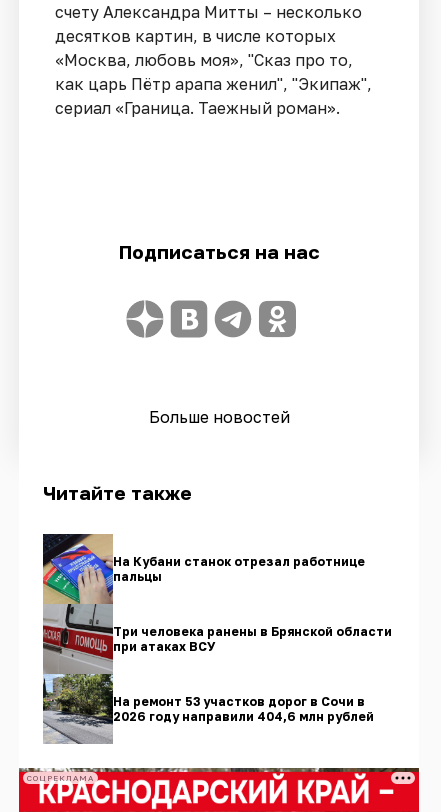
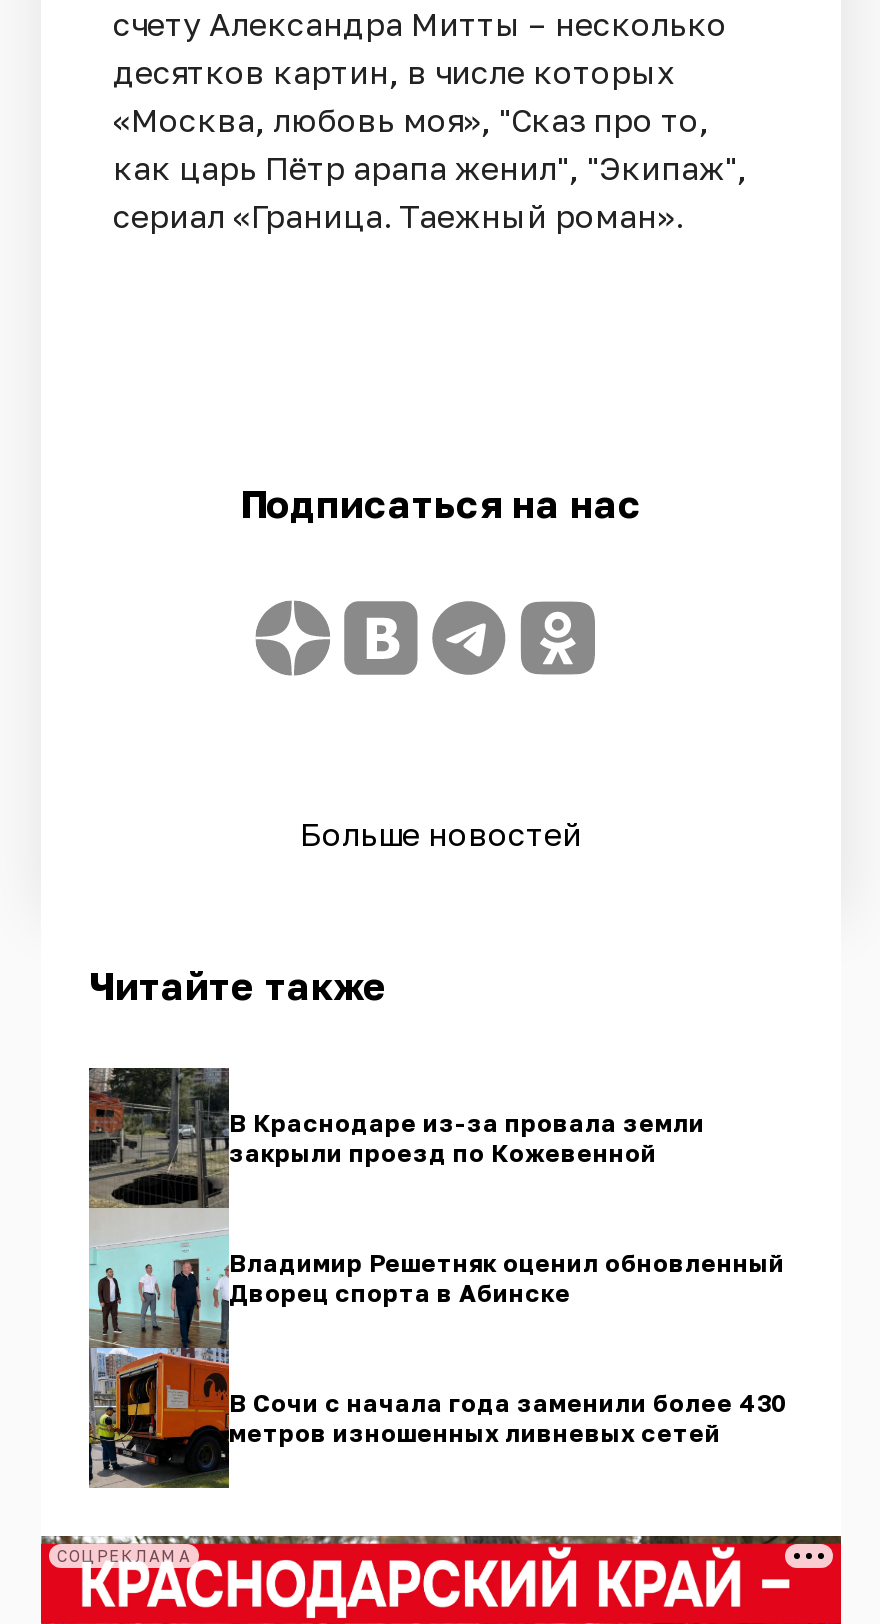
- [image]
- На Кубани станок отрезал работнице
- пальцы
+ [image]
+ В Краснодаре из-за провала земли
+ закрыли проезд по Кожевенной

- Три человека ранены в Брянской области
- при атаках ВСУ
+ Владимир Решетняк оценил обновленный
+ Дворец спорта в Абинске

- На ремонт 53 участков дорог в Сочи в
- 2026 году направили 404,6 млн рублей
+ В Сочи с начала года заменили более 430
+ метров изношенных ливневых сетей
